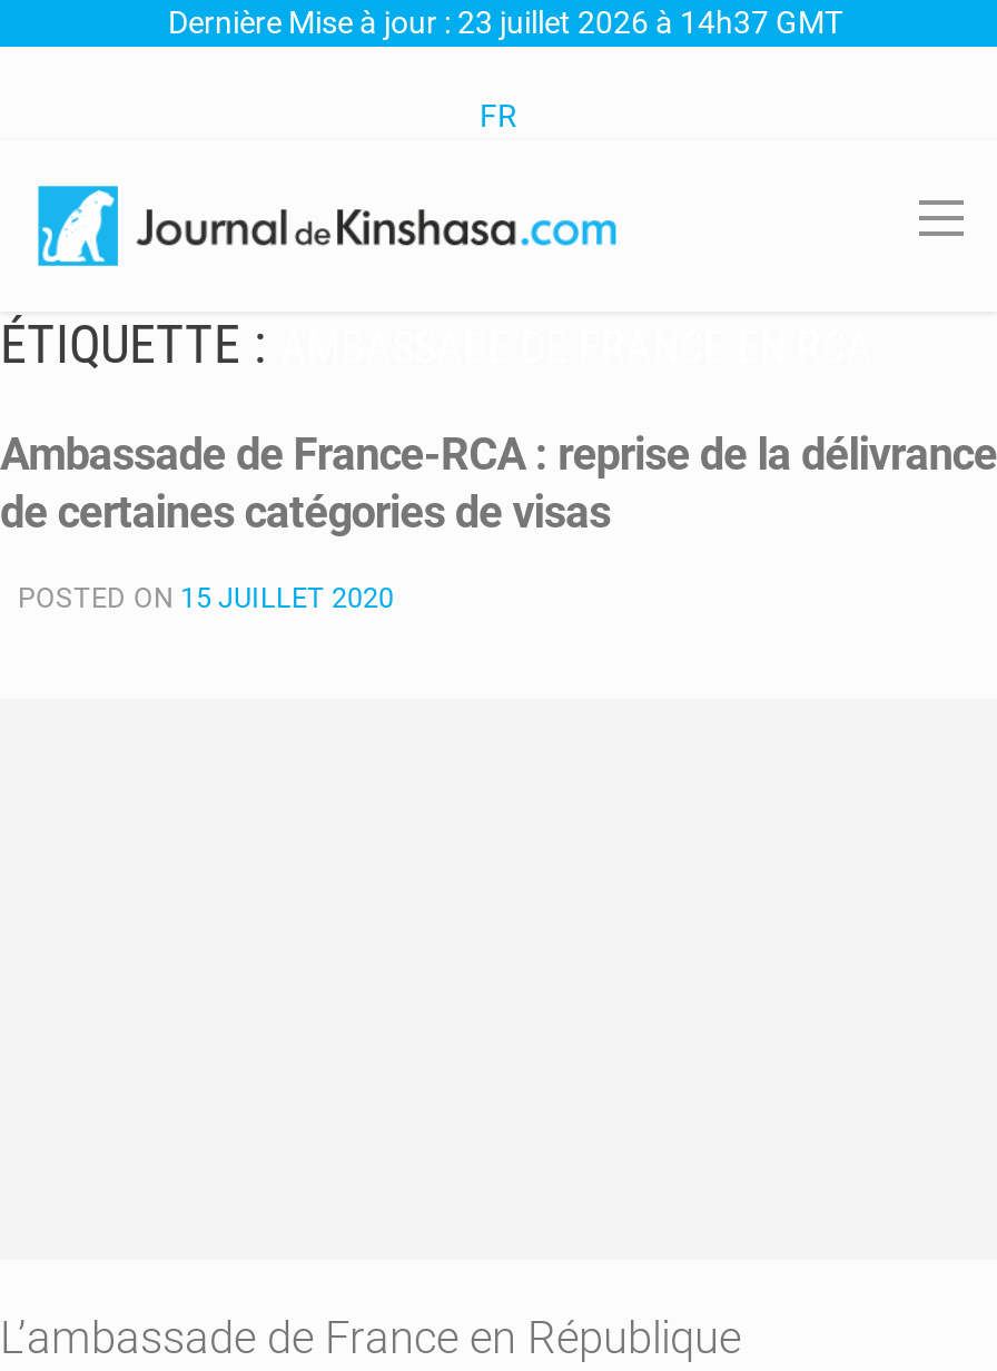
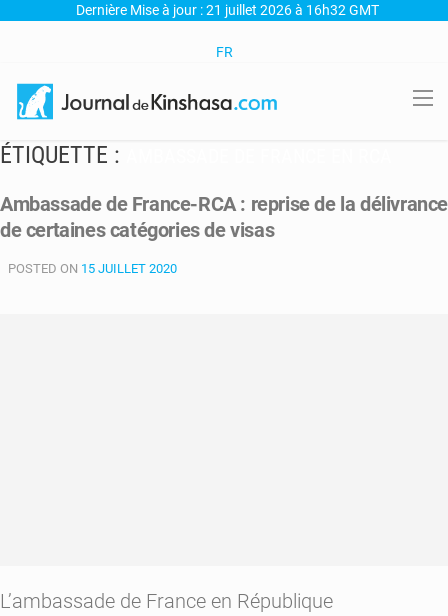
- Dernière Mise à jour : 23 juillet 2026 à 14h37 GMT
+ Dernière Mise à jour : 21 juillet 2026 à 16h32 GMT
